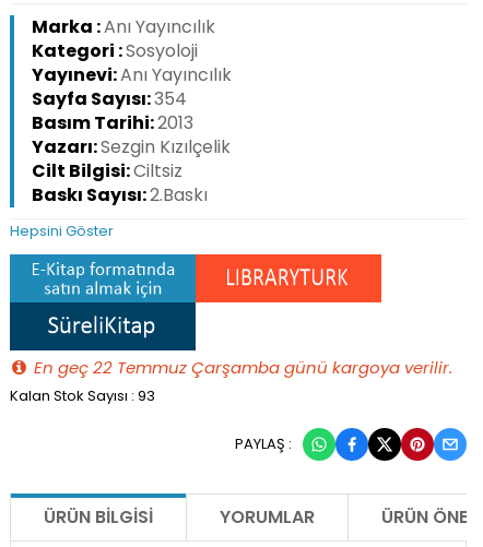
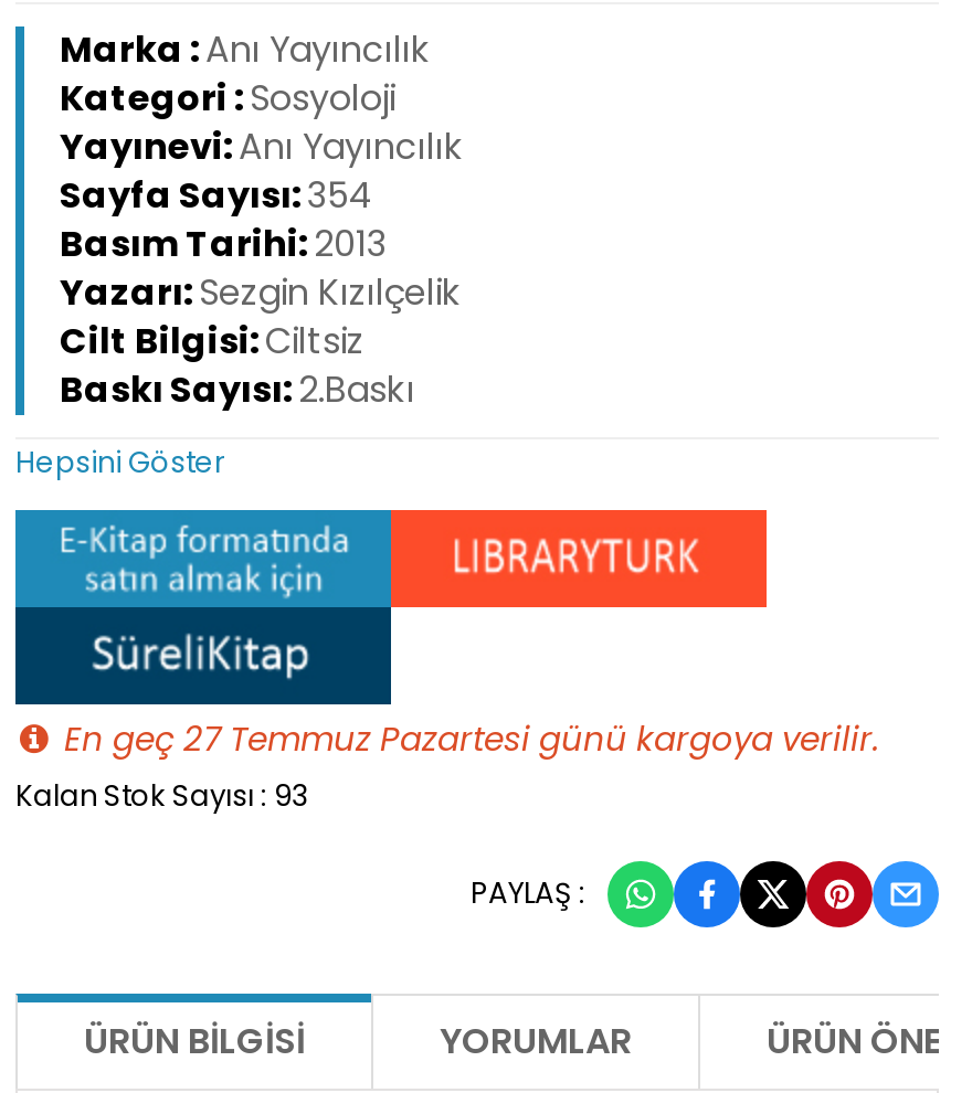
- En geç 22 Temmuz Çarşamba günü kargoya verilir.
+ En geç 27 Temmuz Pazartesi günü kargoya verilir.
